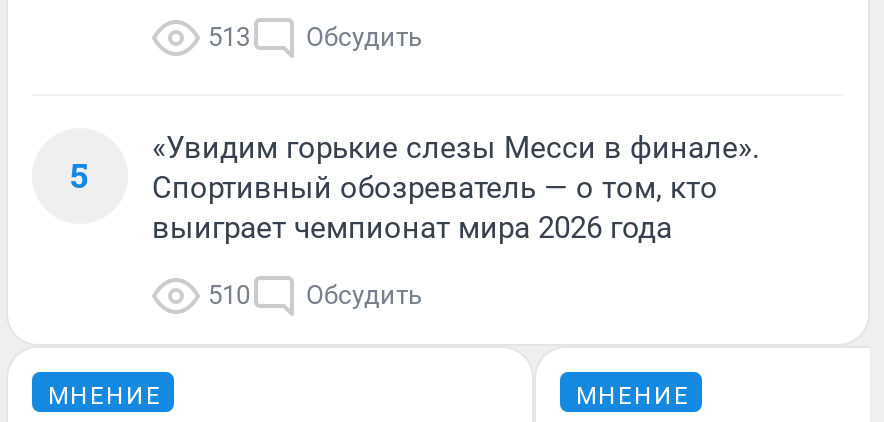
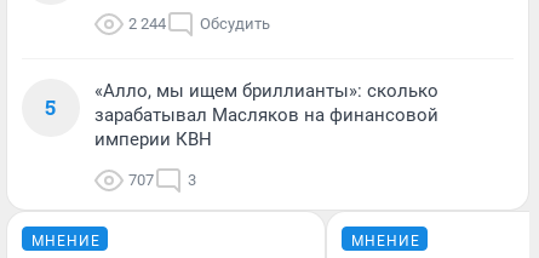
- 513 Обсудить
+ 2 244 Обсудить

- «Увидим горькие слезы Месси в финале».
- Спортивный обозреватель — о том, кто
- выиграет чемпионат мира 2026 года
+ «Алло, мы ищем бриллианты»: сколько
+ зарабатывал Масляков на финансовой
+ империи КВН

- 510
- Обсудить
+ 707
+ 3
